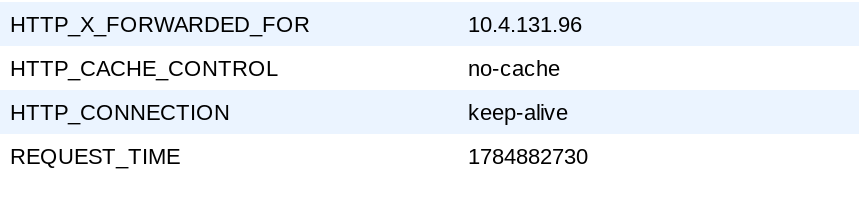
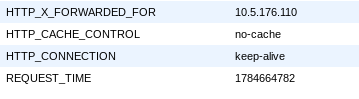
- 10.4.131.96
+ 10.5.176.110

- 1784882730
+ 1784664782
